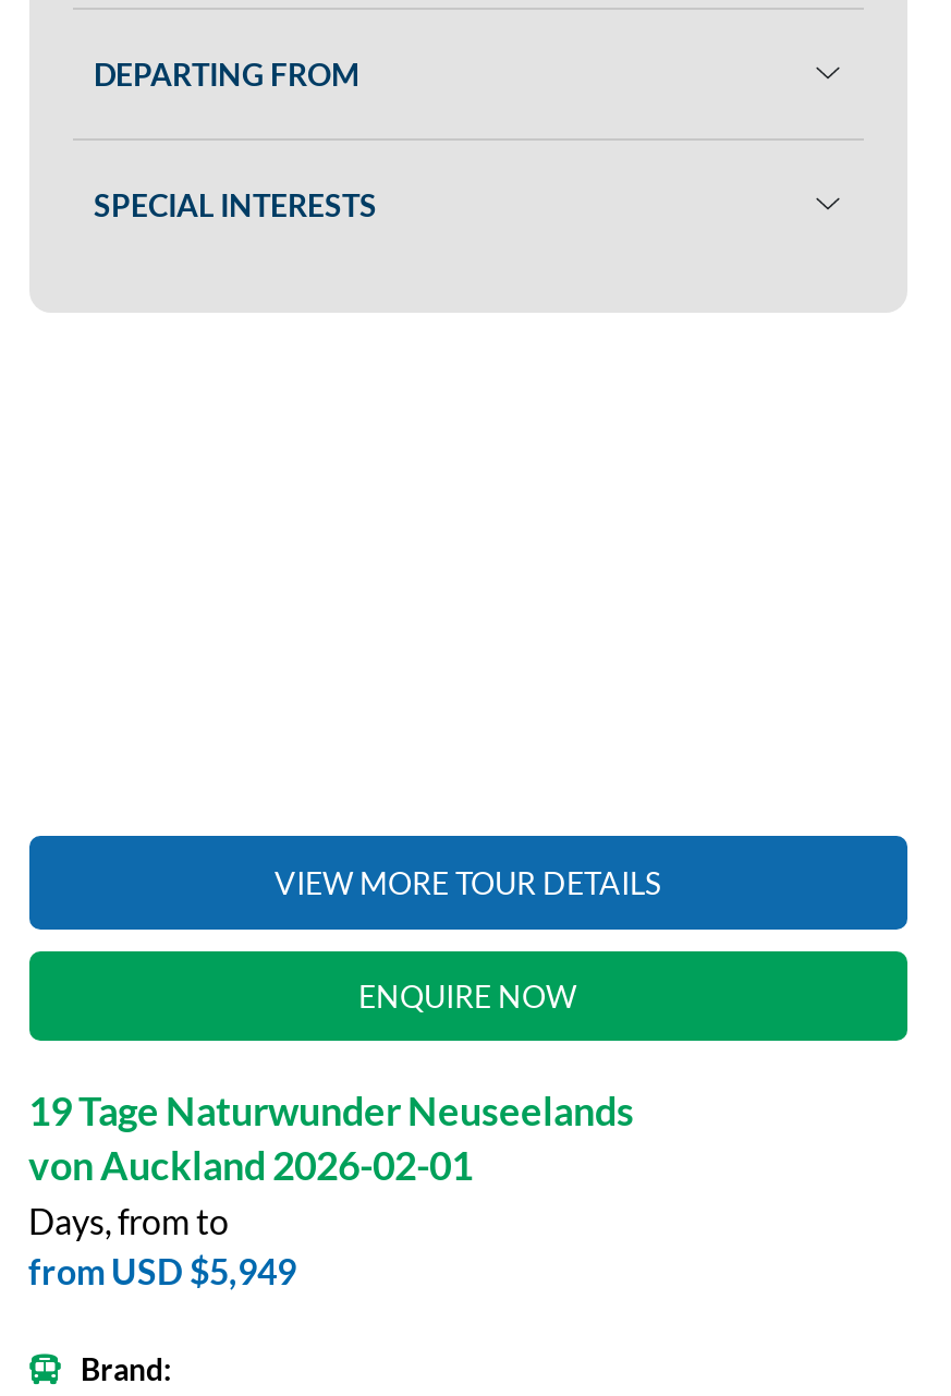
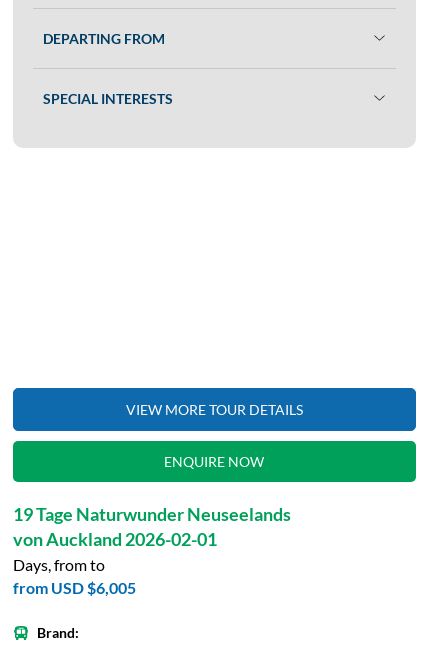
- from USD $5,949
+ from USD $6,005
